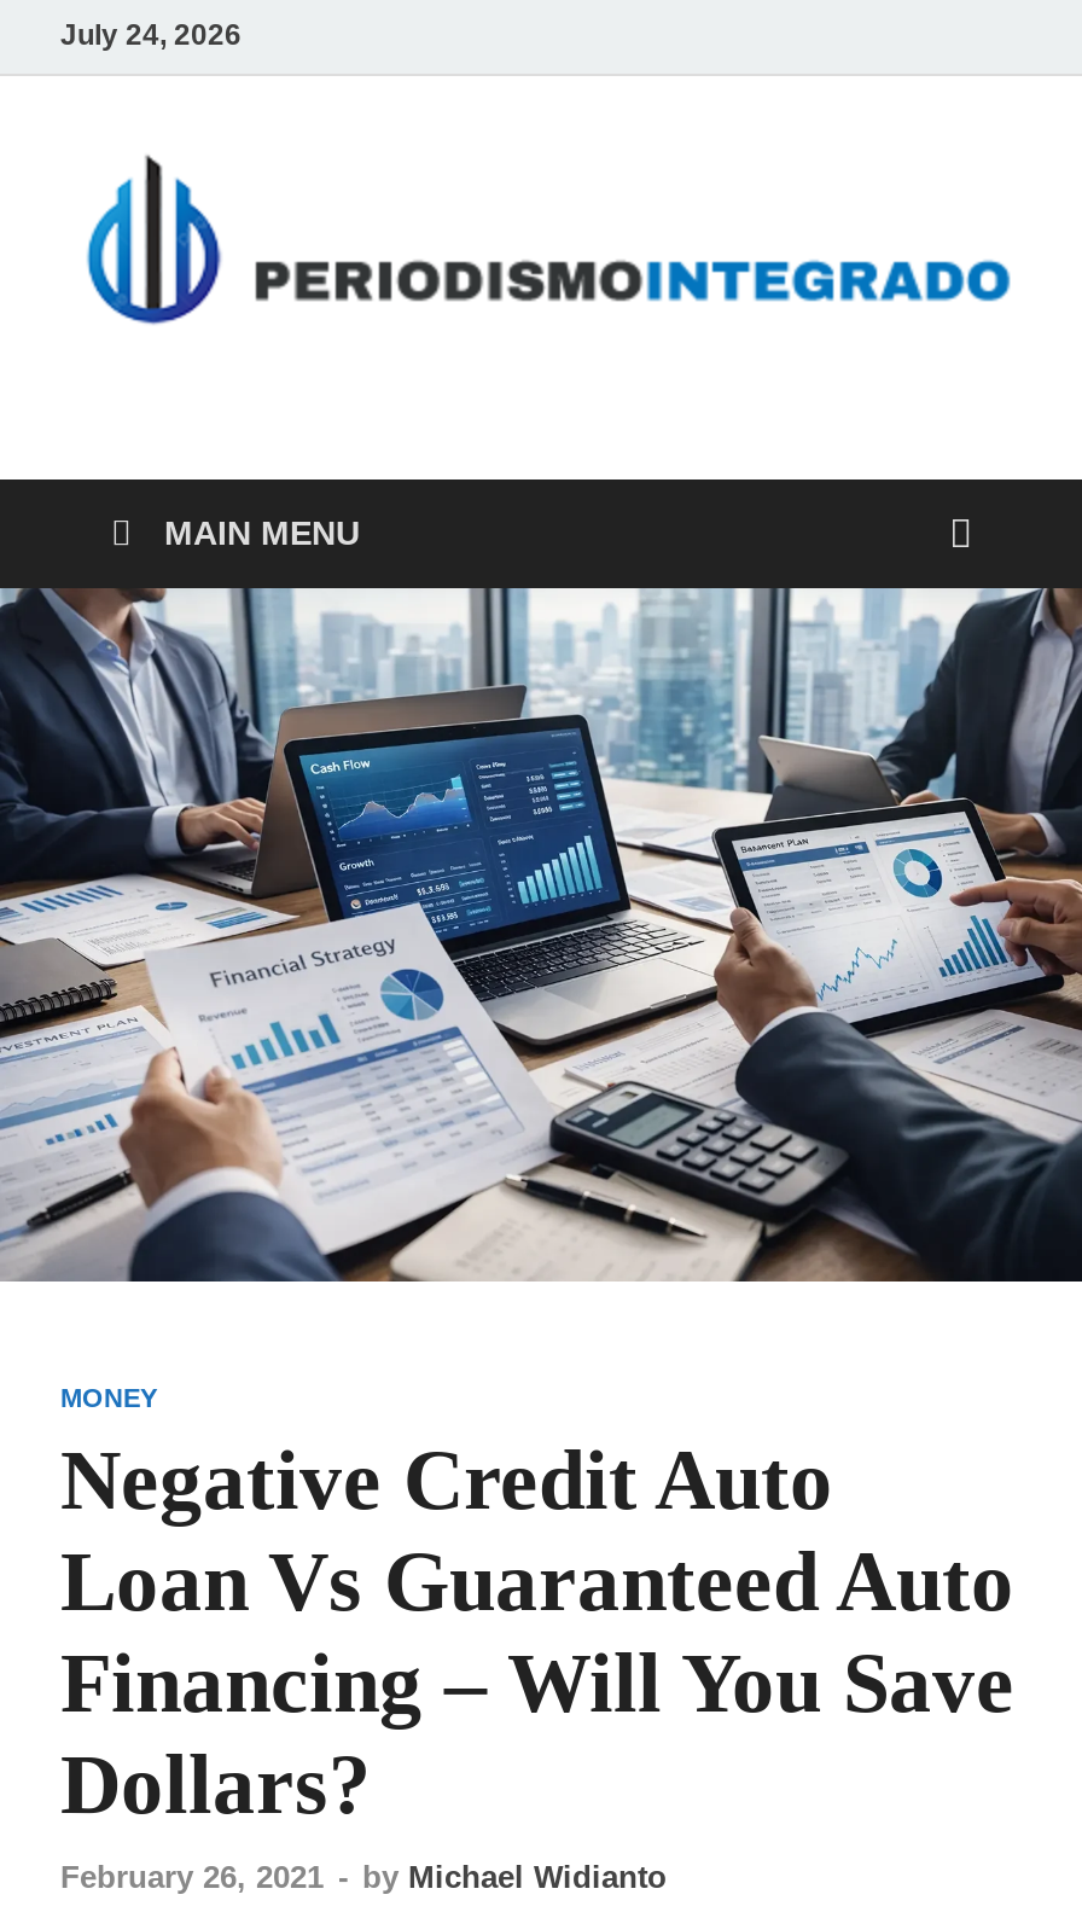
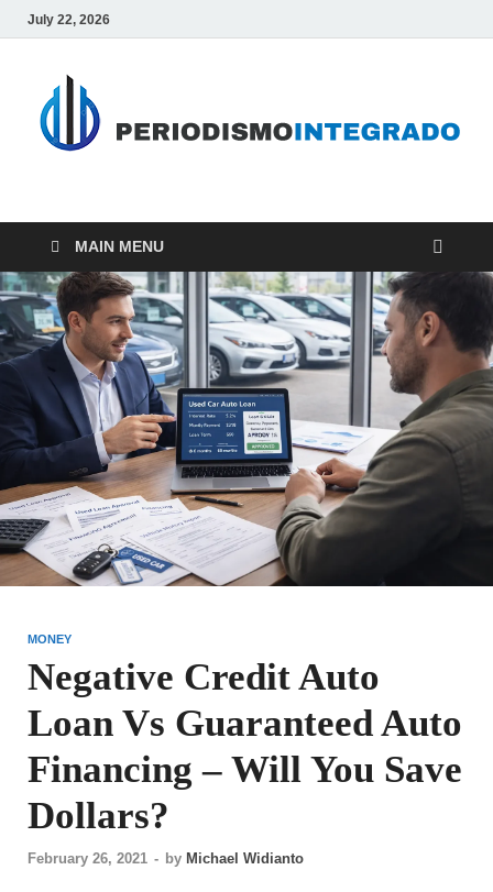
- July 24, 2026
+ July 22, 2026

- [image]
+ [image]
